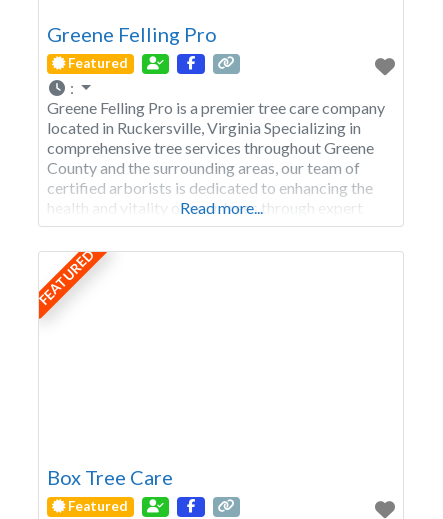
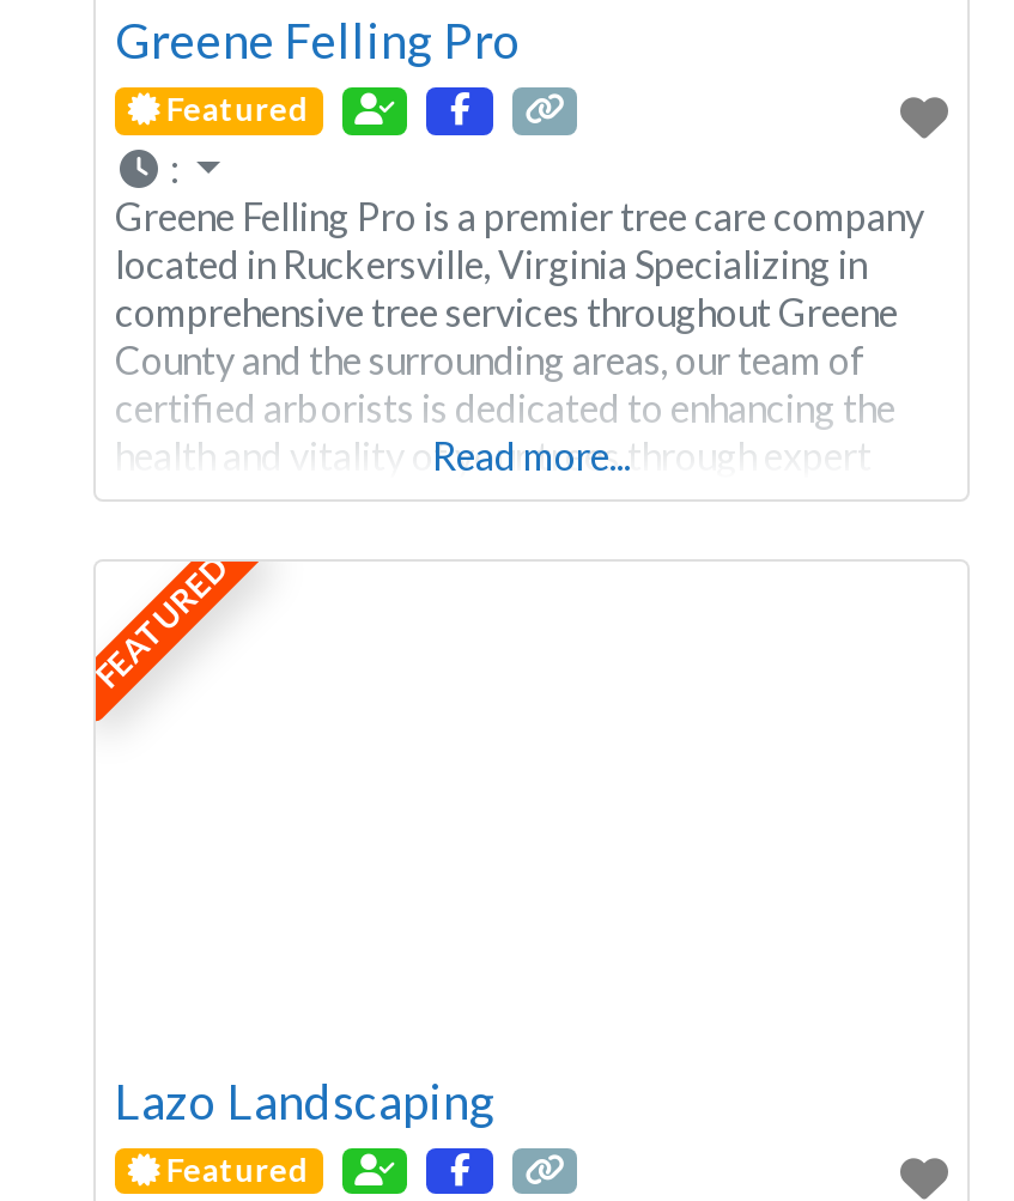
- Box Tree Care
+ Lazo Landscaping
